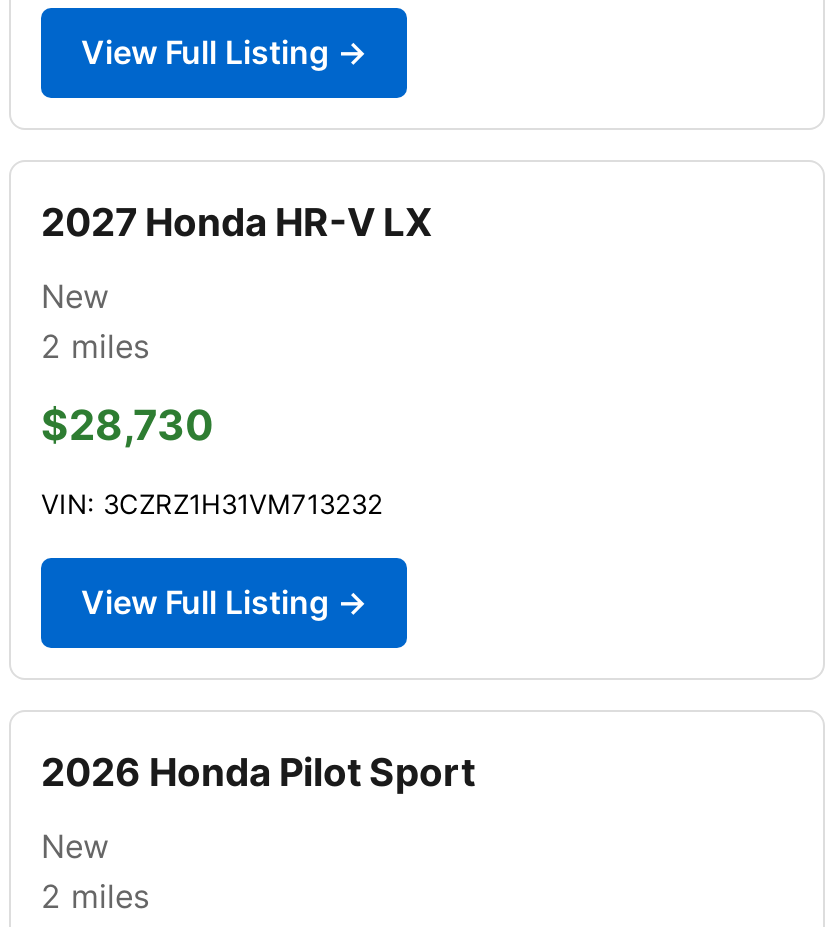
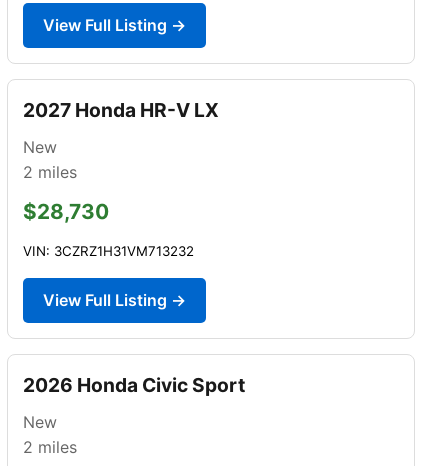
- 2026 Honda Pilot Sport
+ 2026 Honda Civic Sport
